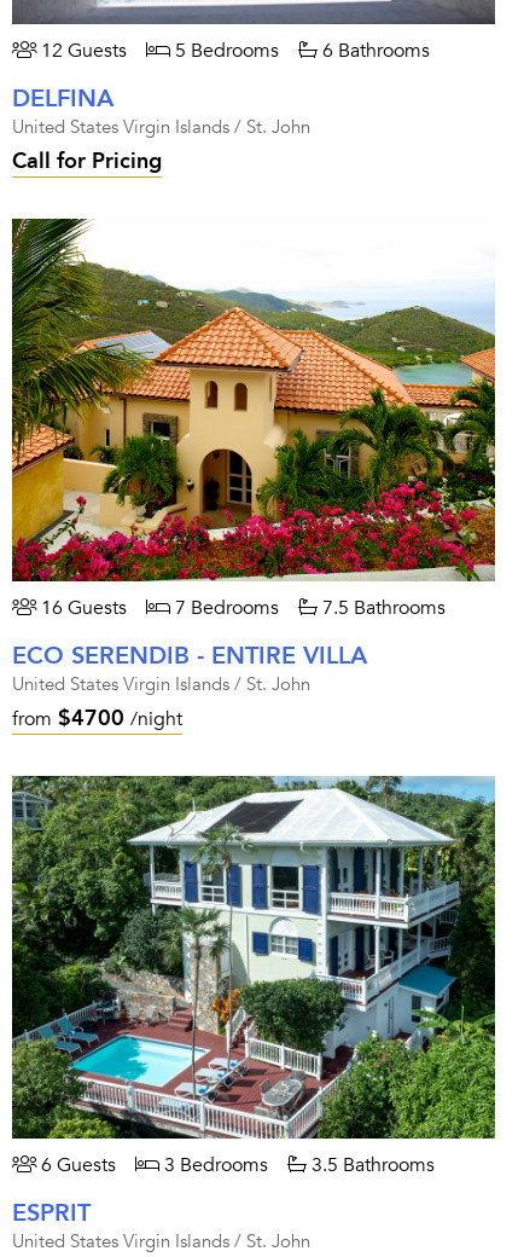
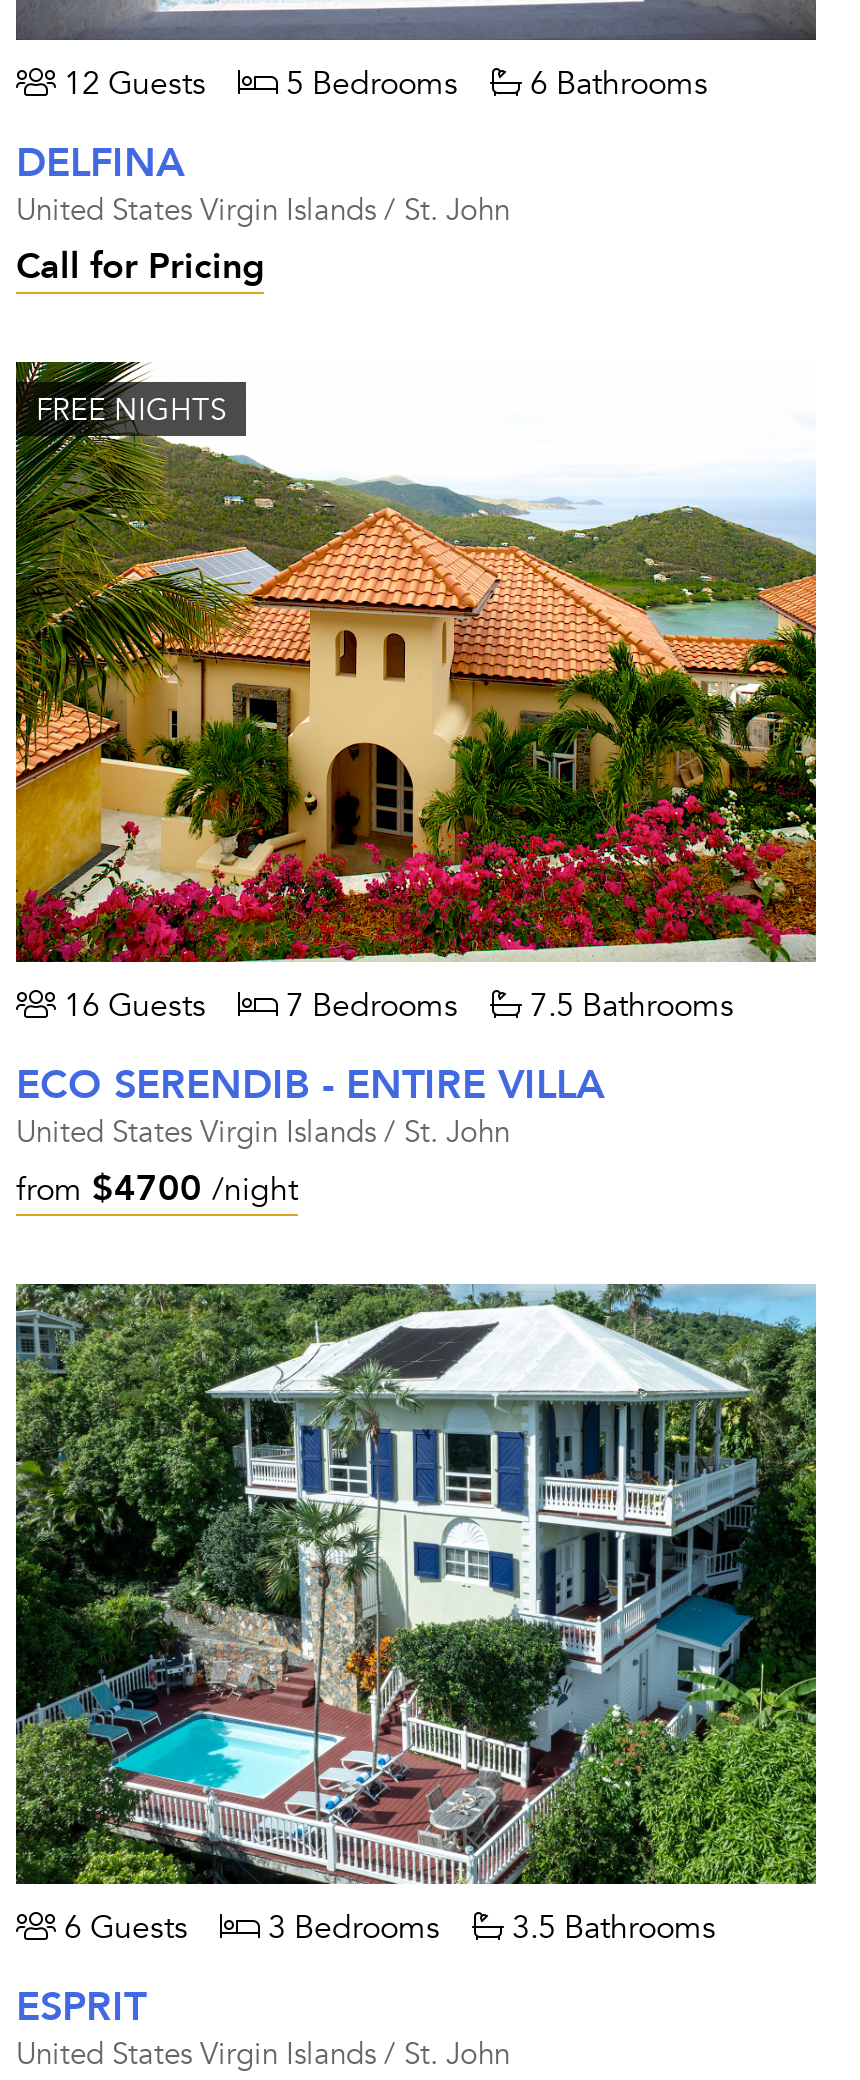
+ FREE NIGHTS
